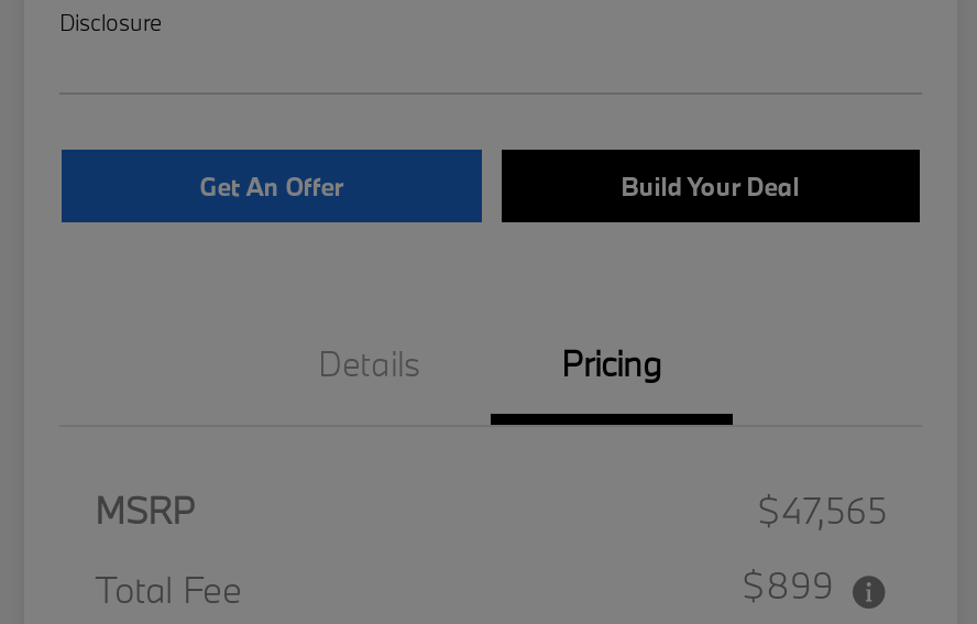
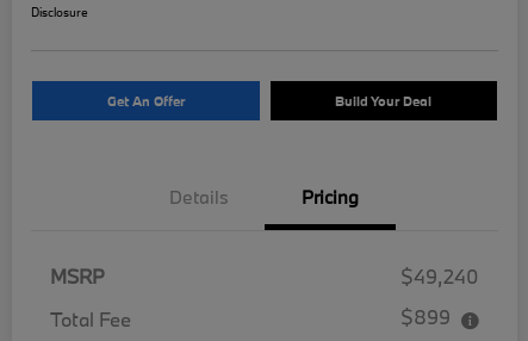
- $47,565
+ $49,240
